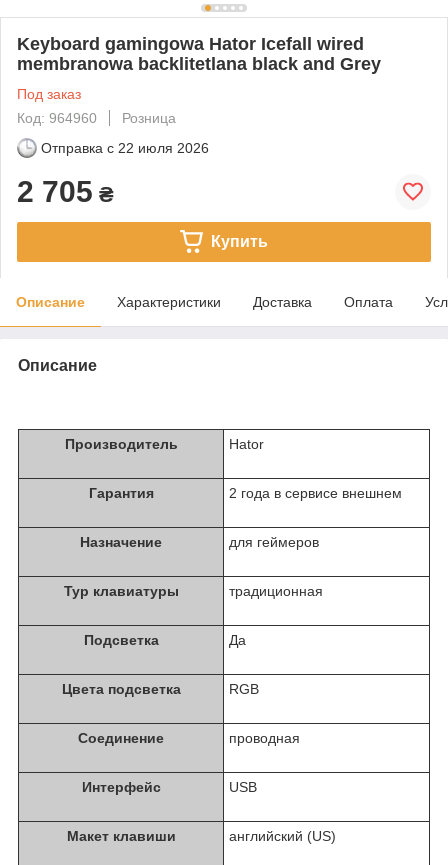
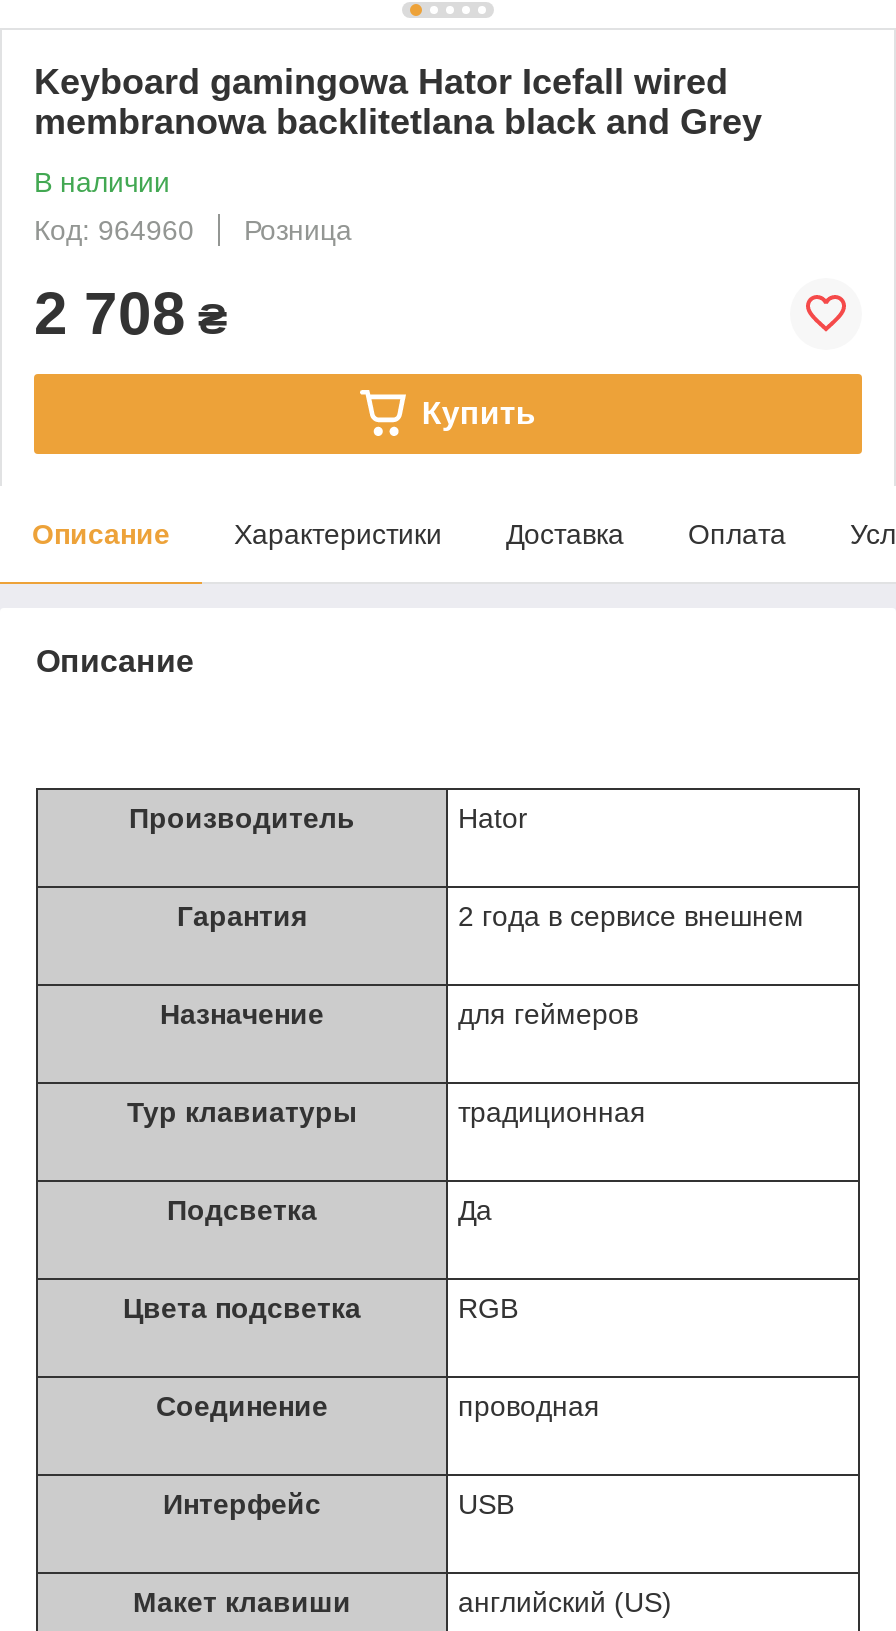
- Под заказ
+ В наличии

- Отправка с 22 июля 2026
- 2 705 ₴
+ 2 708 ₴
